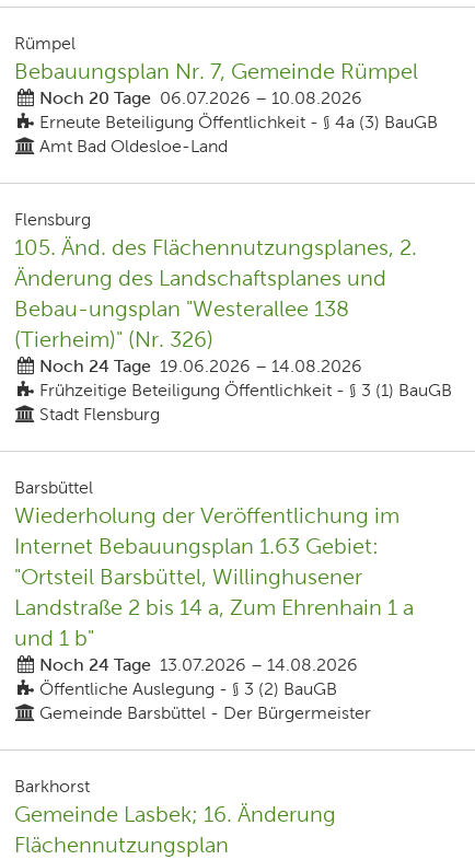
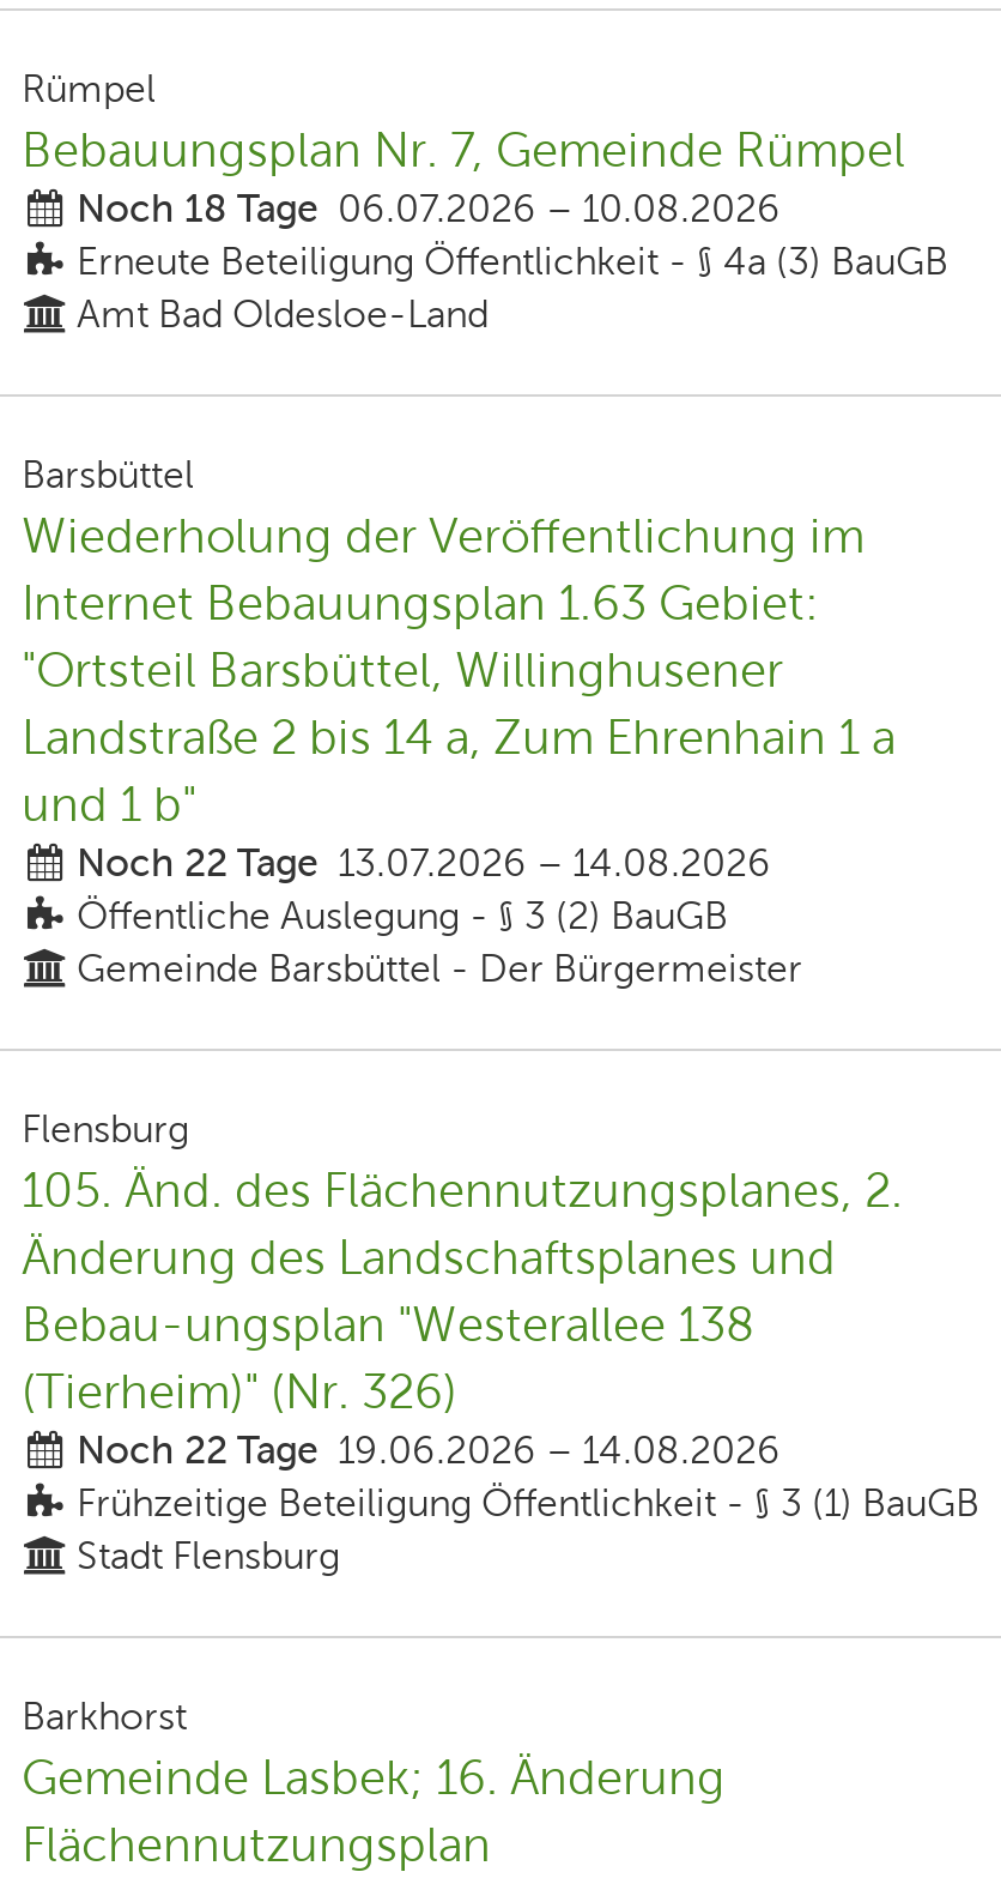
- Noch 20 Tage 06.07.2026 – 10.08.2026
+ Noch 18 Tage 06.07.2026 – 10.08.2026

moved down: Flensburg | 105. Änd. des Flächennutzungsplanes, 2. | Änderung des Landschaftsplanes und | Bebau-ungsplan "Westerallee 138 | (Tierheim)" (Nr. 326)

- Noch 24 Tage 19.06.2026 – 14.08.2026

moved down: Frühzeitige Beteiligung Öffentlichkeit - § 3 (1) BauGB | Stadt Flensburg

moved up: Barsbüttel | Wiederholung der Veröffentlichung im | Internet Bebauungsplan 1.63 Gebiet: | "Ortsteil Barsbüttel, Willinghusener | Landstraße 2 bis 14 a, Zum Ehrenhain 1 a | und 1 b"

- Noch 24 Tage 13.07.2026 – 14.08.2026
+ Noch 22 Tage 13.07.2026 – 14.08.2026

moved up: Öffentliche Auslegung - § 3 (2) BauGB | Gemeinde Barsbüttel - Der Bürgermeister

+ Noch 22 Tage 19.06.2026 – 14.08.2026
